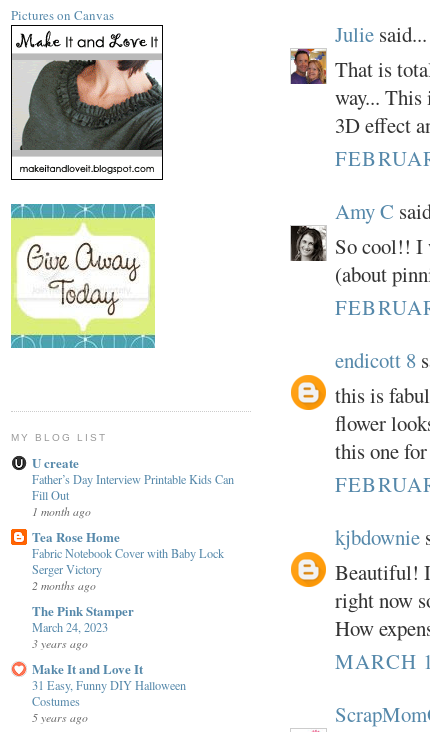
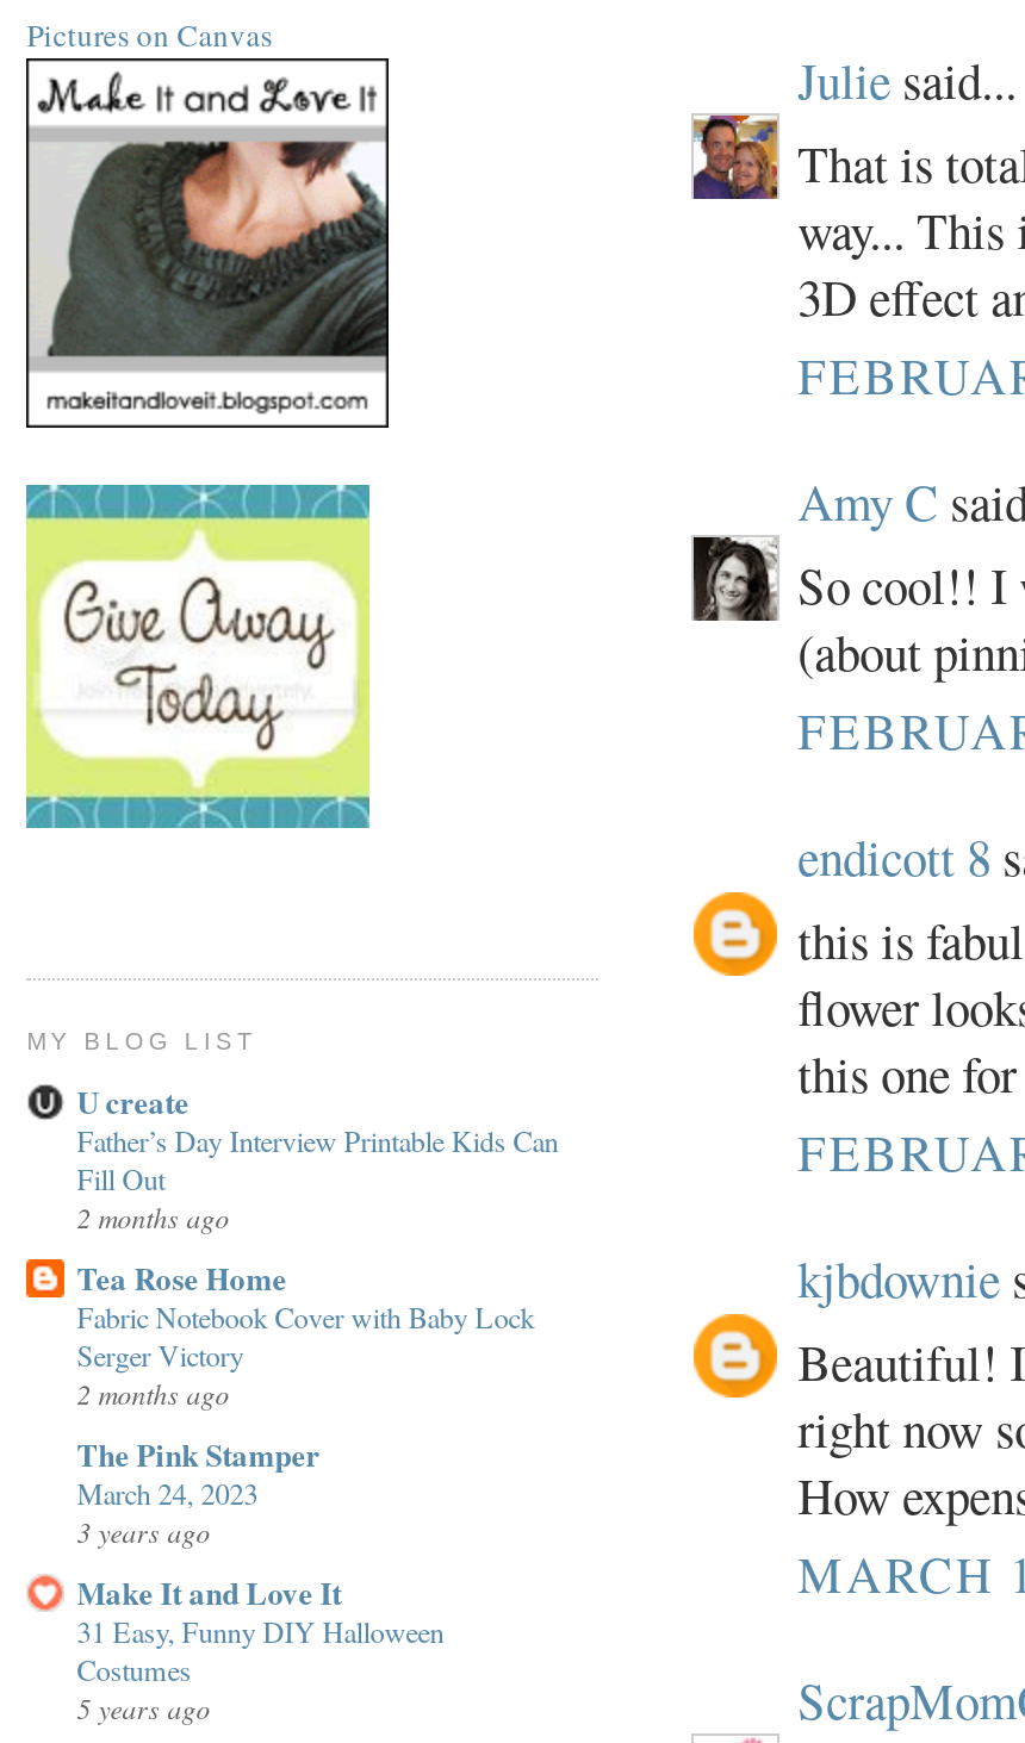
- 1 month ago
+ 2 months ago
